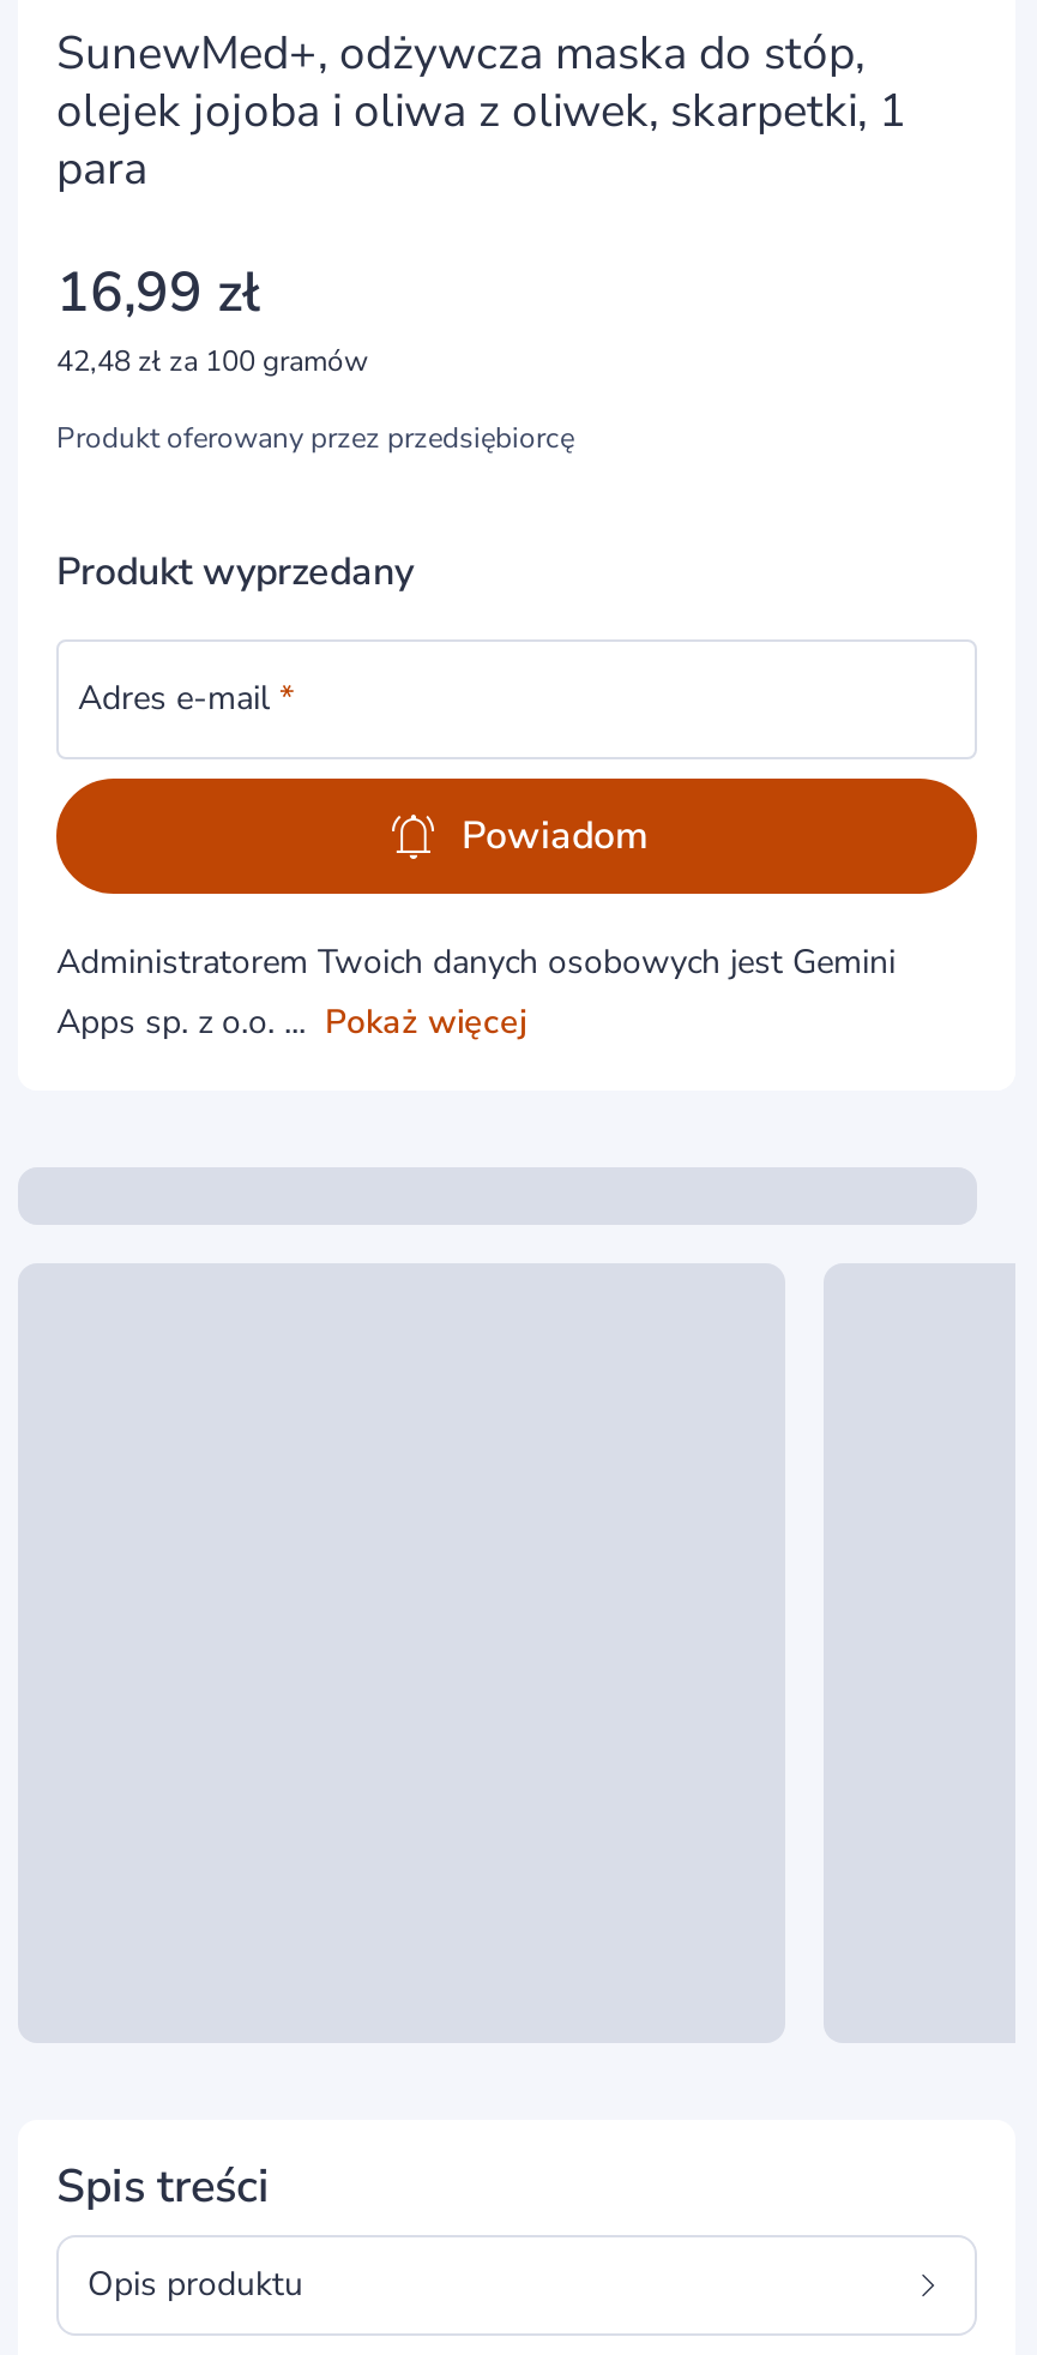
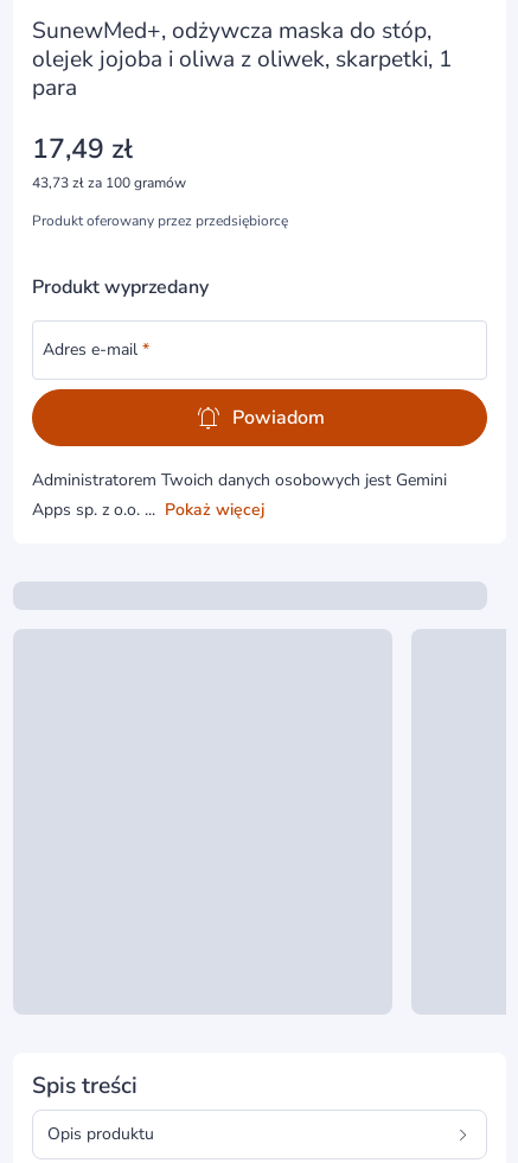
- 16,99 zł
+ 17,49 zł

- 42,48 zł za 100 gramów
+ 43,73 zł za 100 gramów
